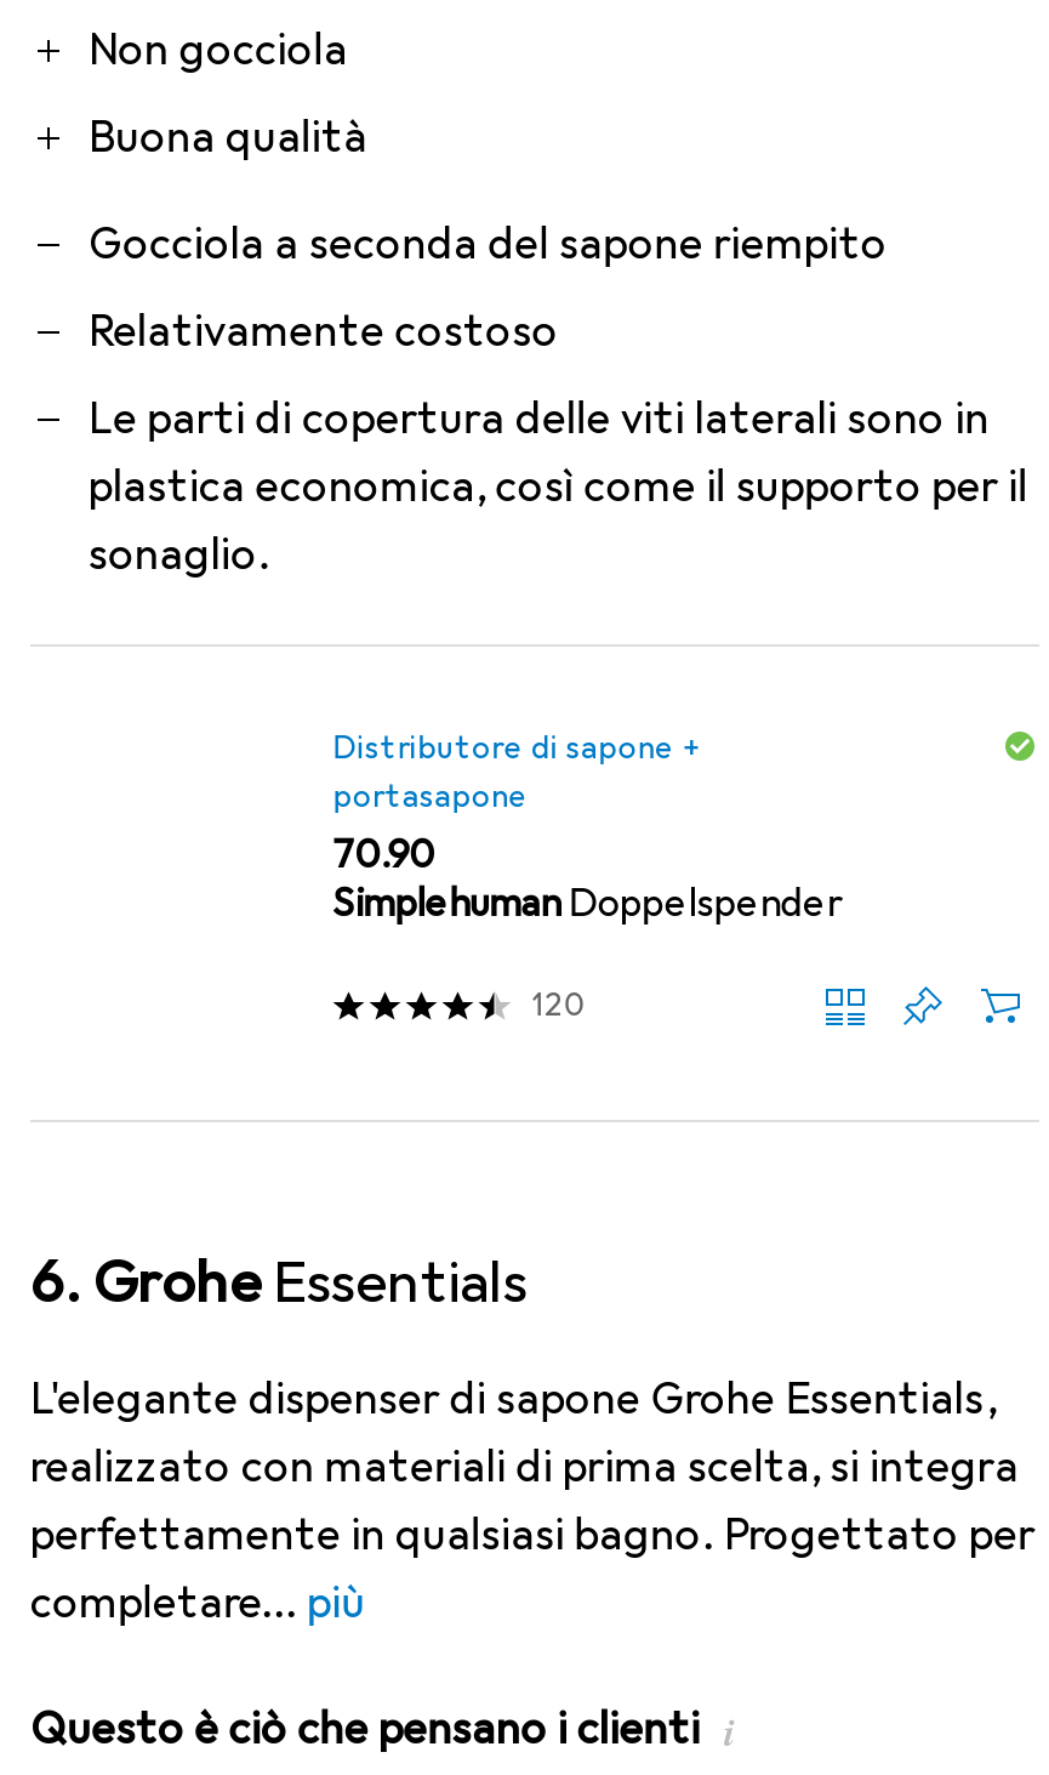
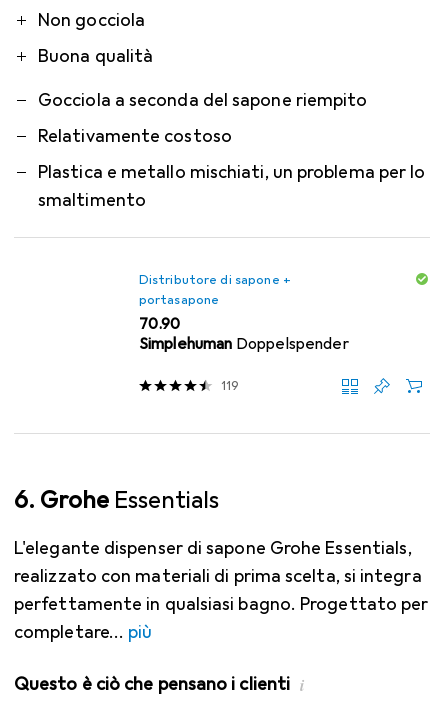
- Le parti di copertura delle viti laterali sono in
- plastica economica, così come il supporto per il
- sonaglio.
+ Plastica e metallo mischiati, un problema per lo
+ smaltimento

- 120
+ 119
